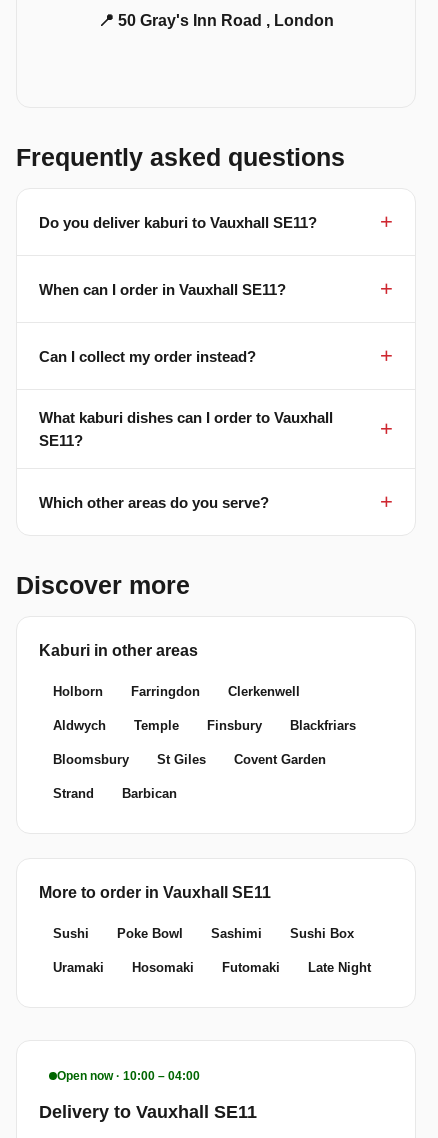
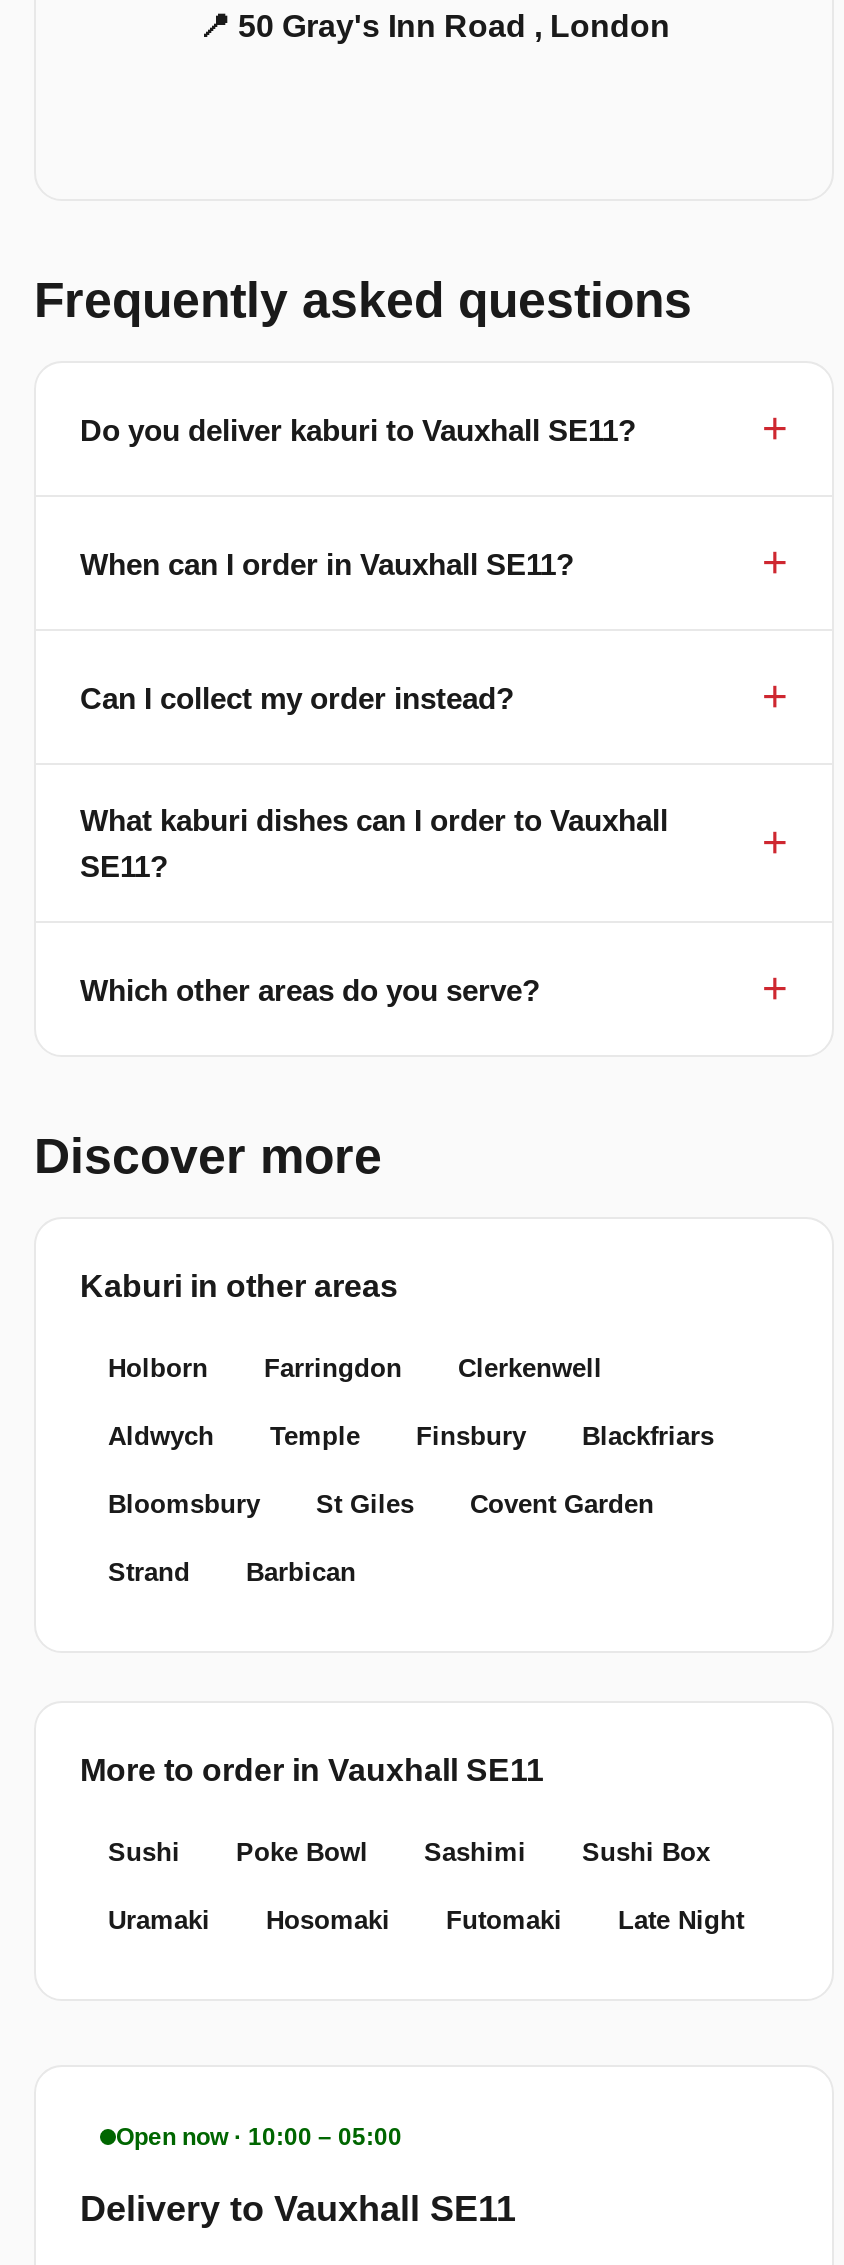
- Open now · 10:00 – 04:00
+ Open now · 10:00 – 05:00
